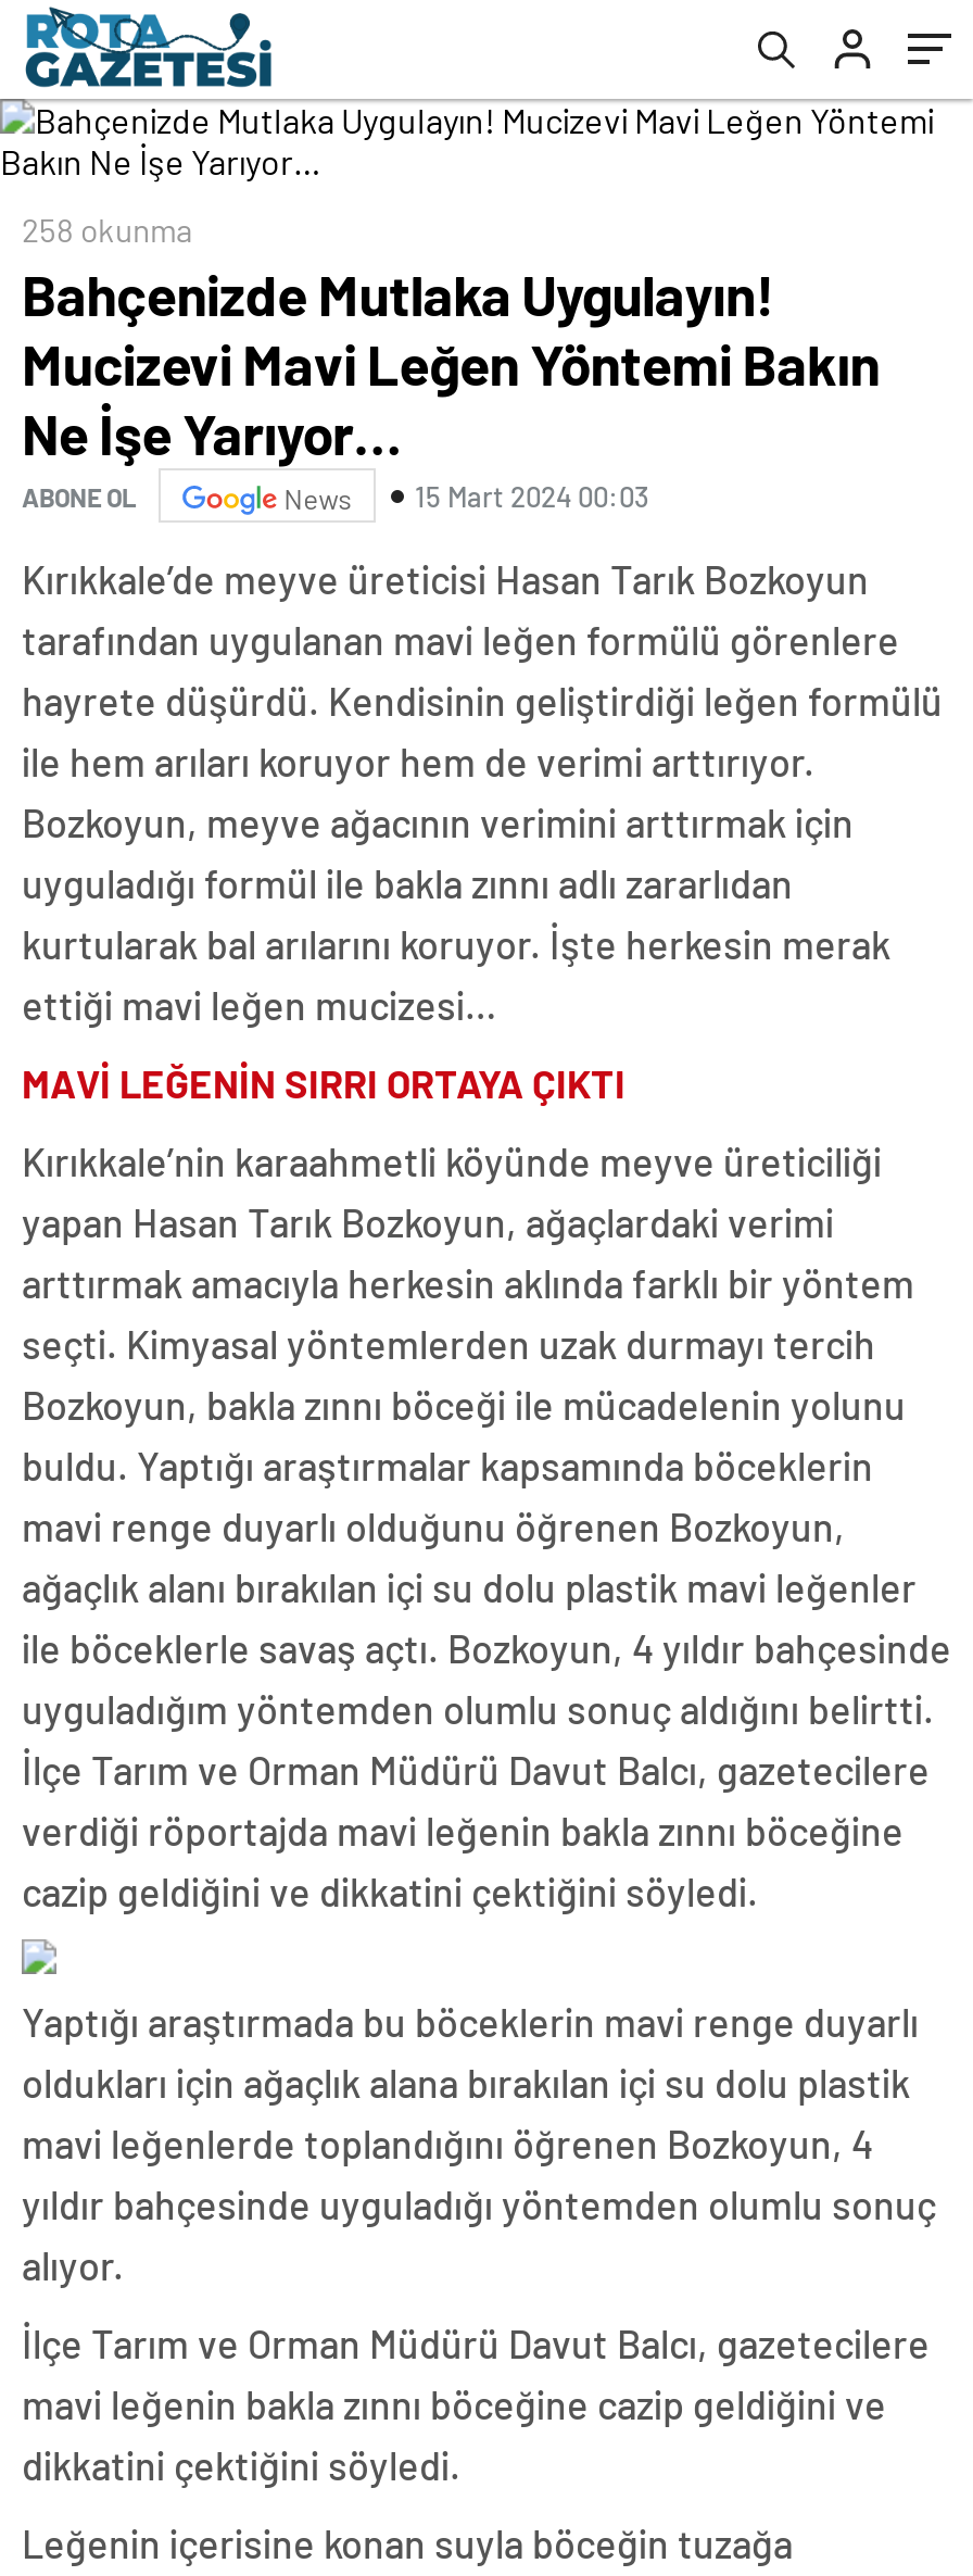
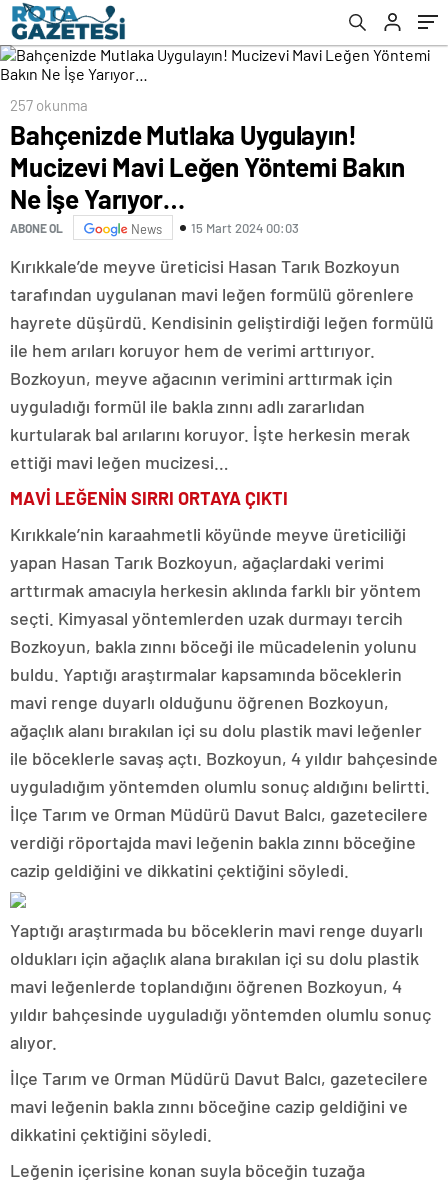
- 258 okunma
+ 257 okunma
